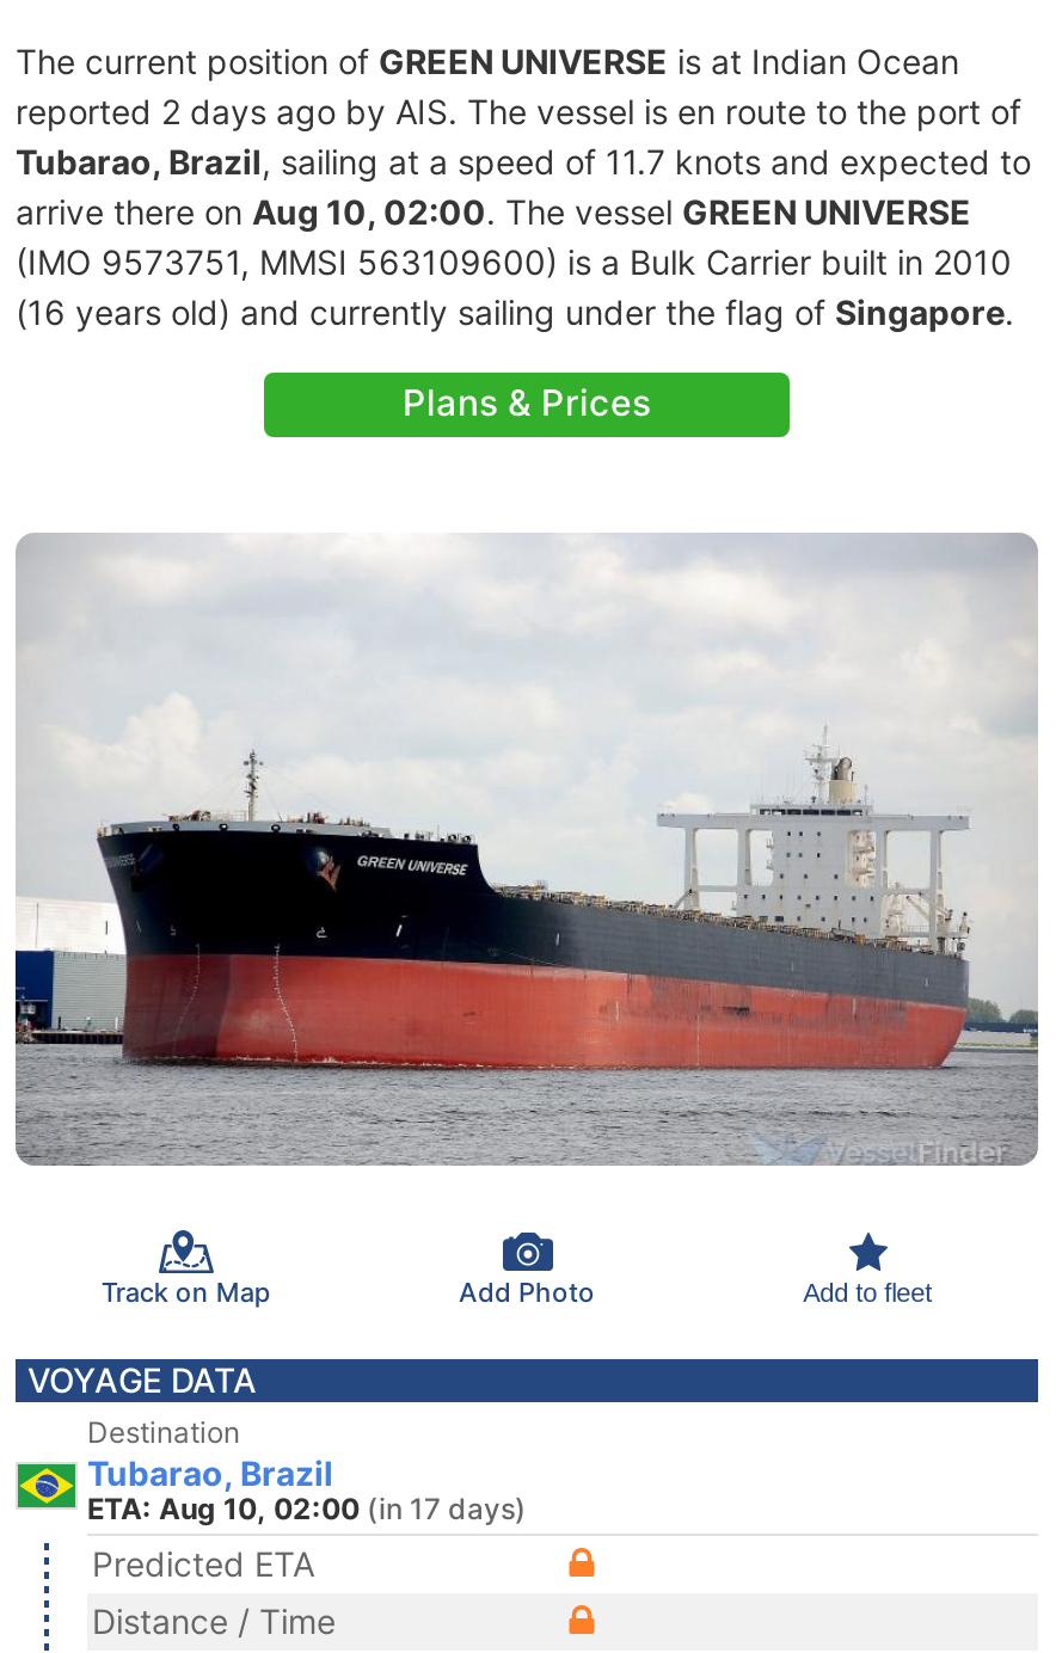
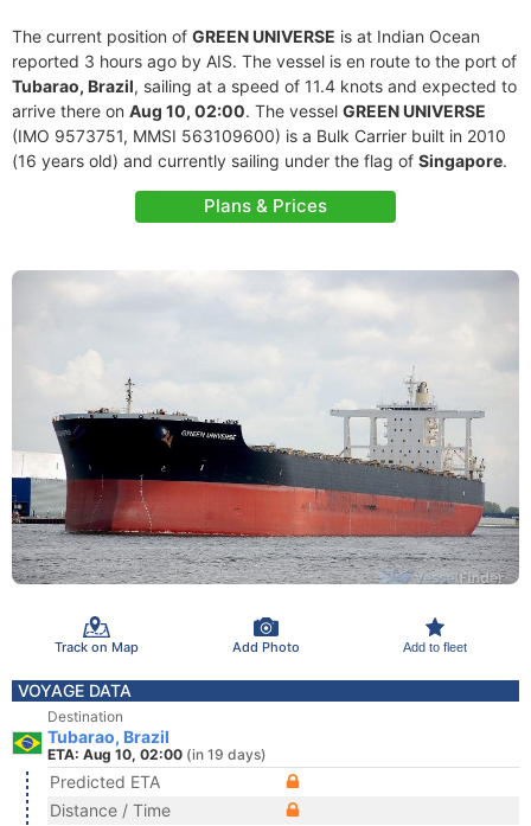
- reported 2 days ago by AIS. The vessel is en route to the port of
+ reported 3 hours ago by AIS. The vessel is en route to the port of

- Tubarao, Brazil, sailing at a speed of 11.7 knots and expected to
+ Tubarao, Brazil, sailing at a speed of 11.4 knots and expected to

- ETA: Aug 10, 02:00 (in 17 days)
+ ETA: Aug 10, 02:00 (in 19 days)
